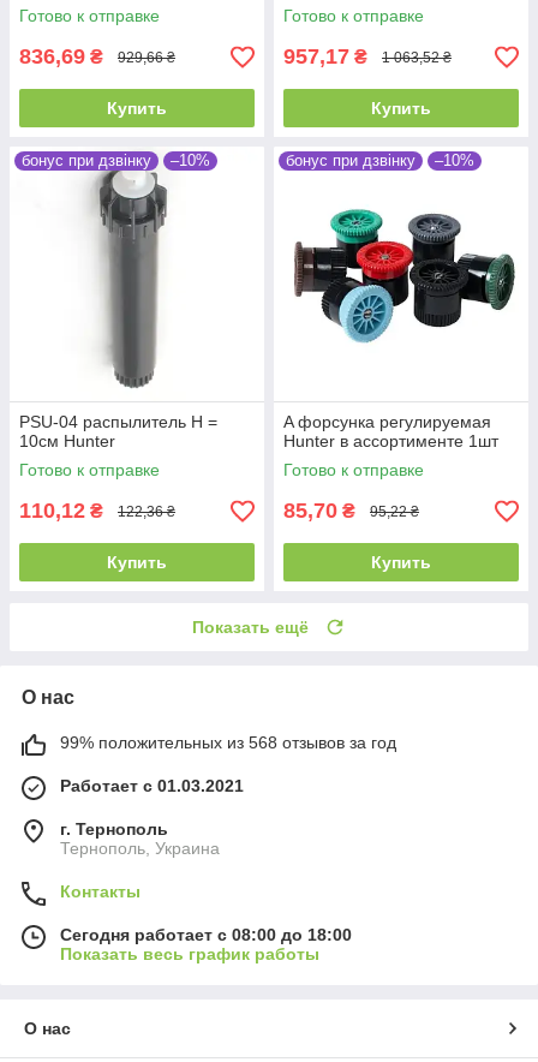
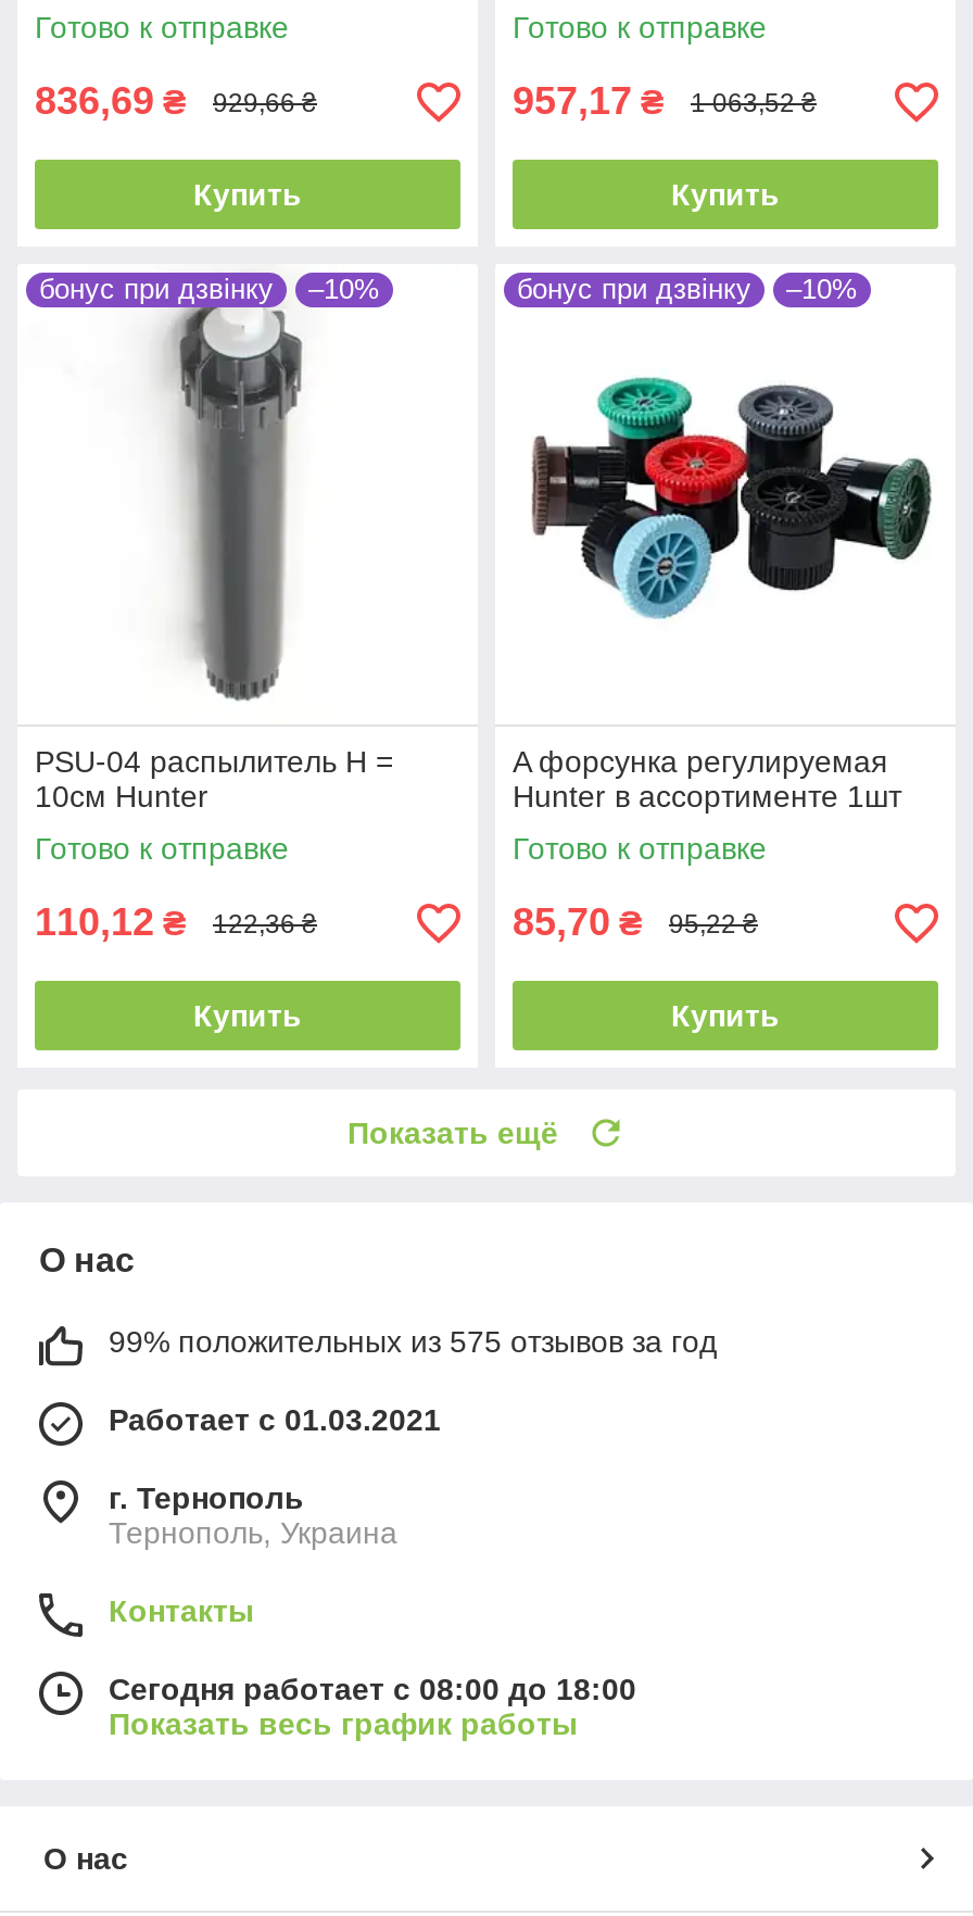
- 99% положительных из 568 отзывов за год
+ 99% положительных из 575 отзывов за год
